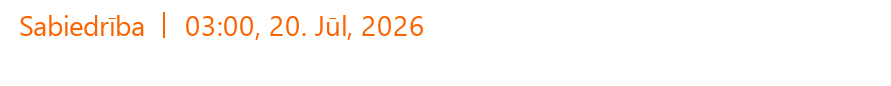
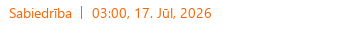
- Sabiedrība 03:00, 20. Jūl, 2026
+ Sabiedrība 03:00, 17. Jūl, 2026
